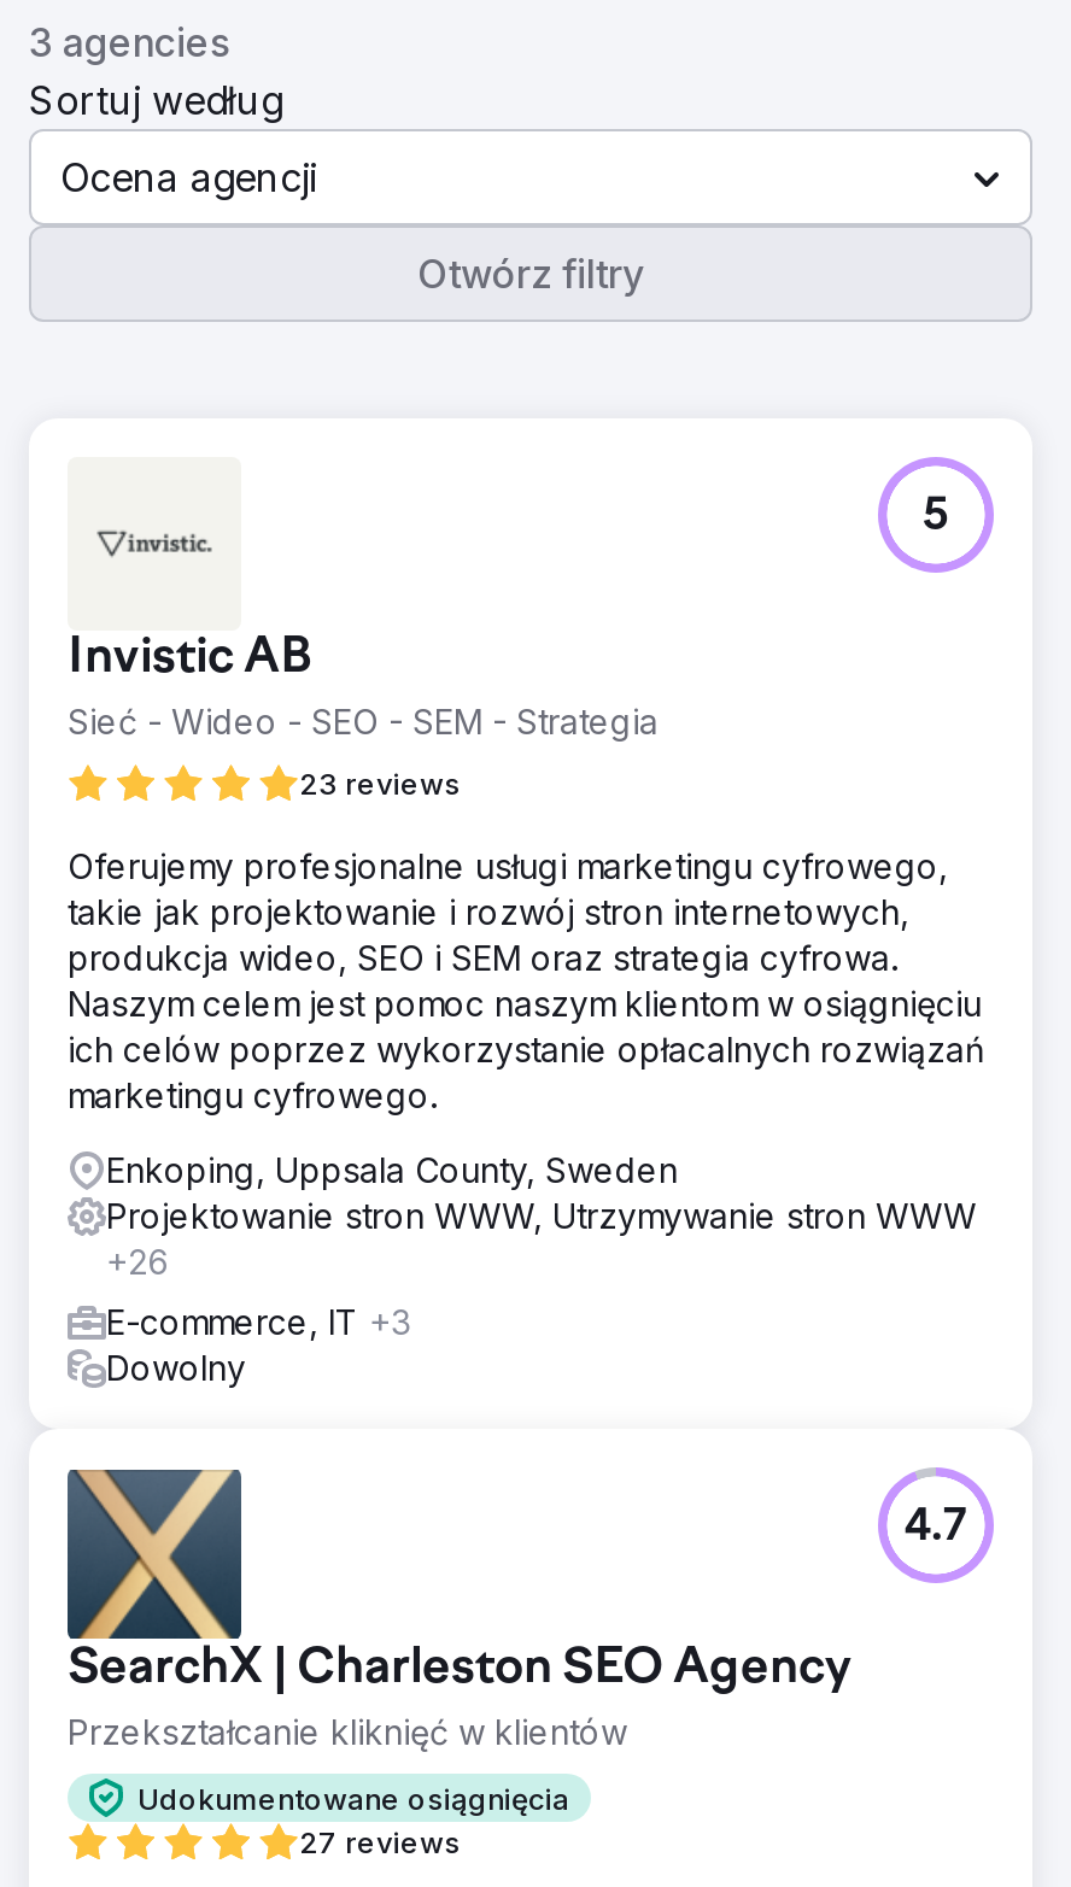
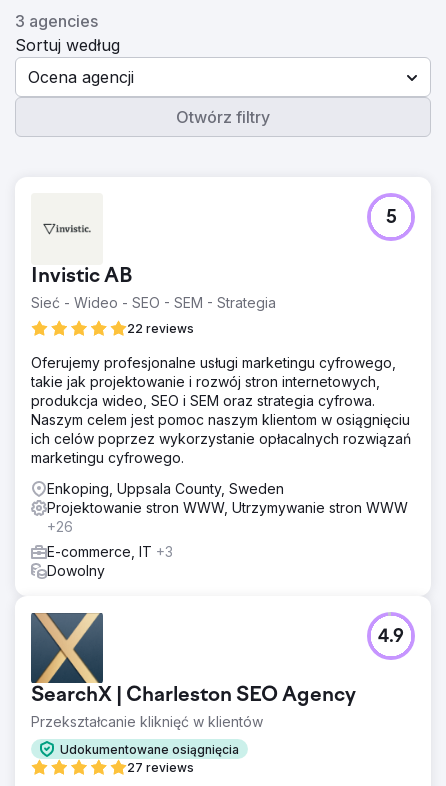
- 23 reviews
+ 22 reviews

- 4.7
+ 4.9
